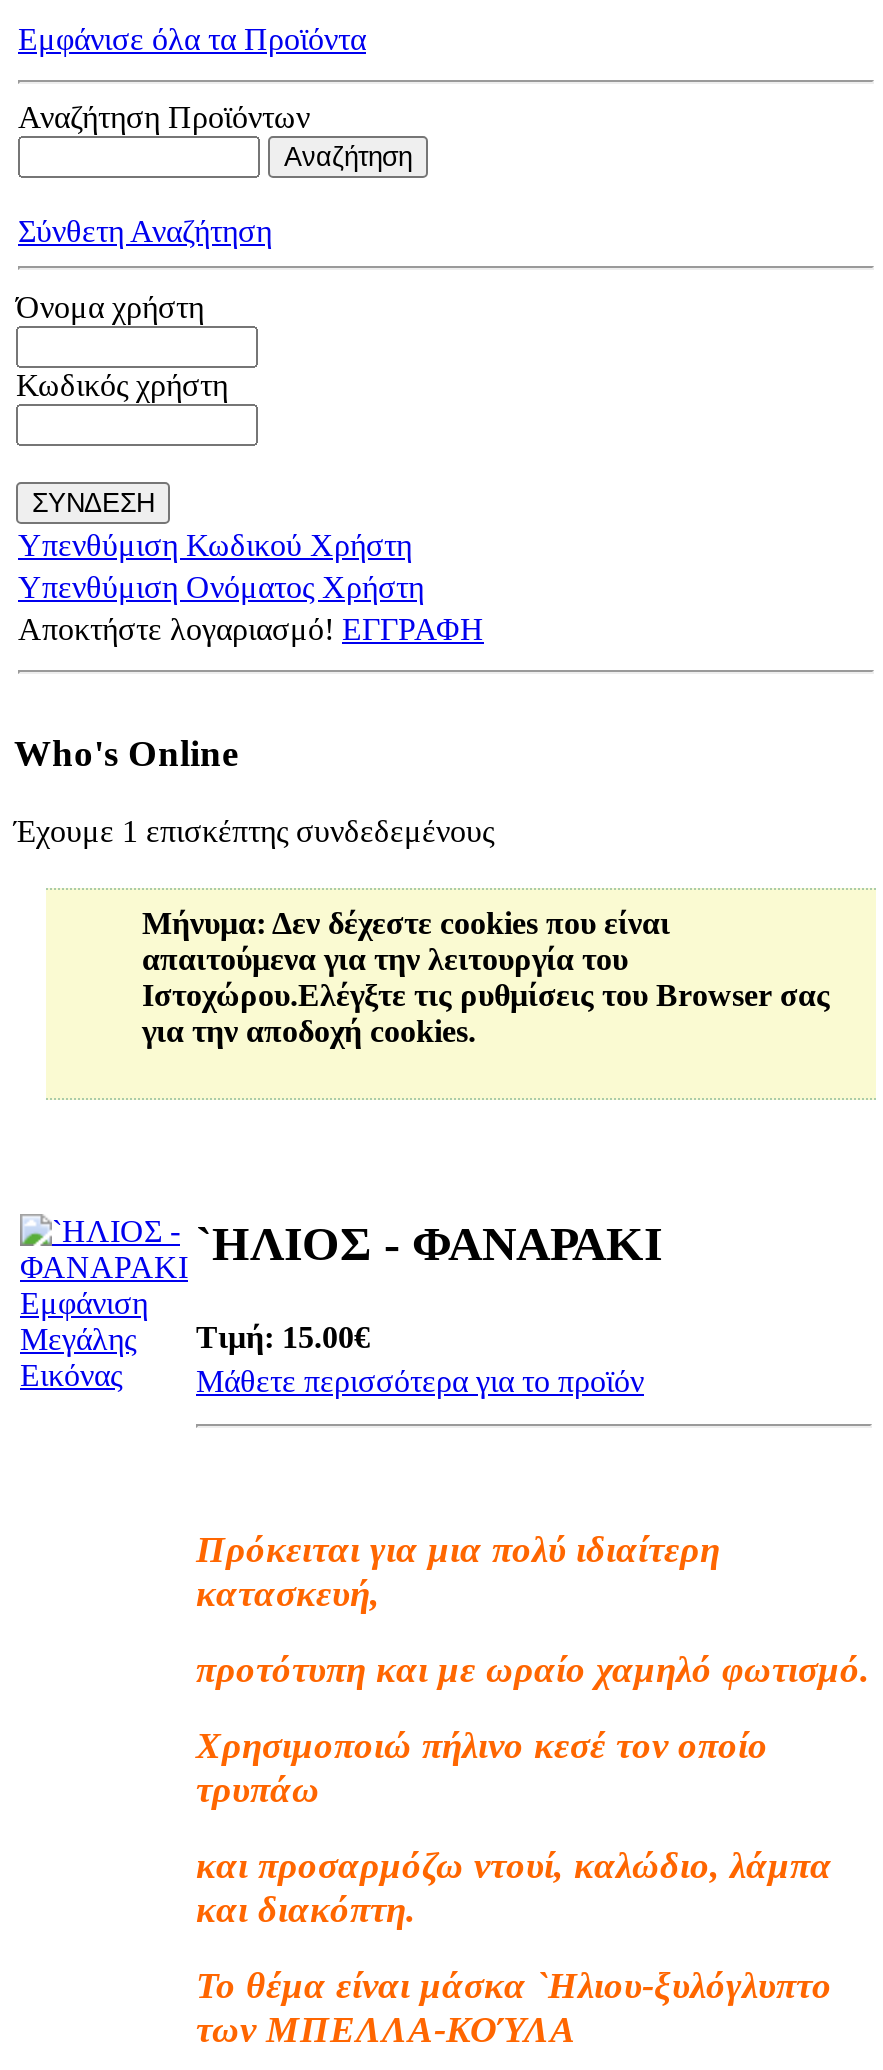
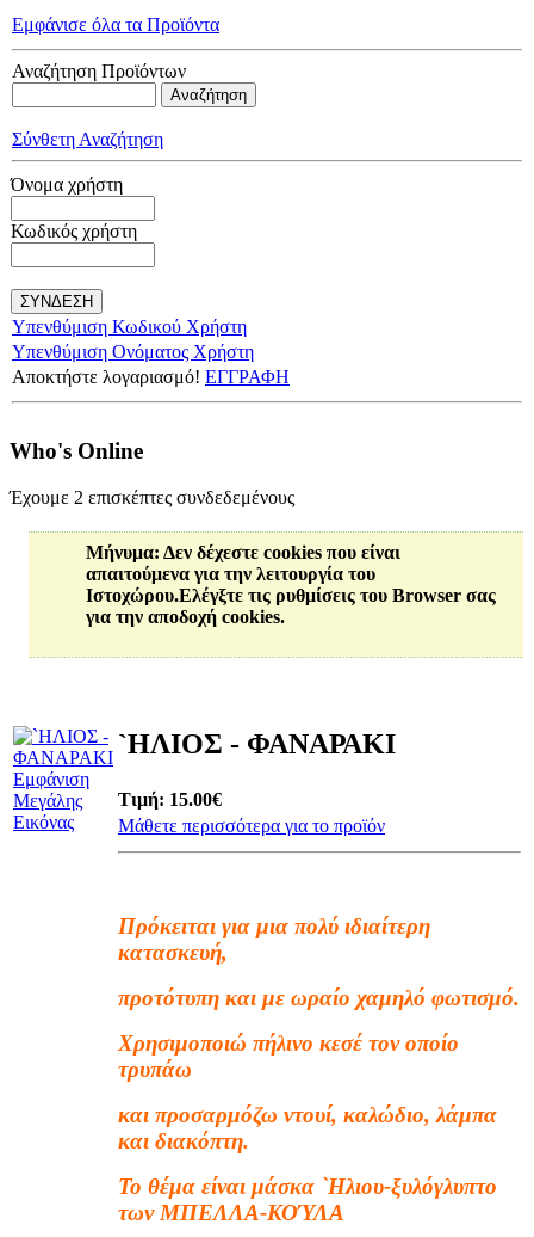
- Έχουμε 1 επισκέπτης συνδεδεμένους
+ Έχουμε 2 επισκέπτες συνδεδεμένους
